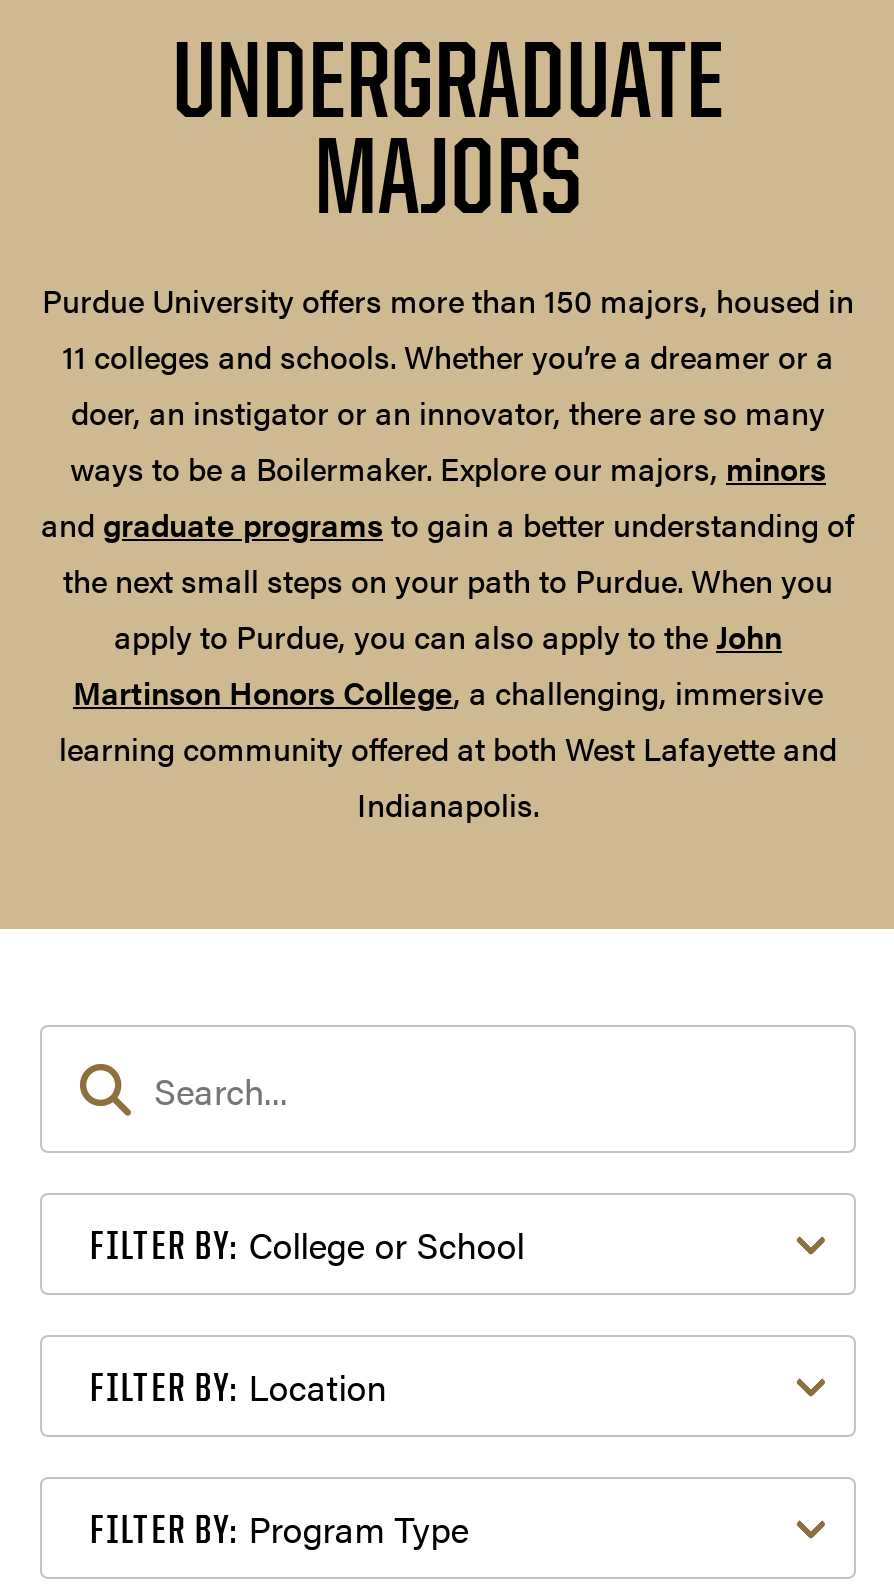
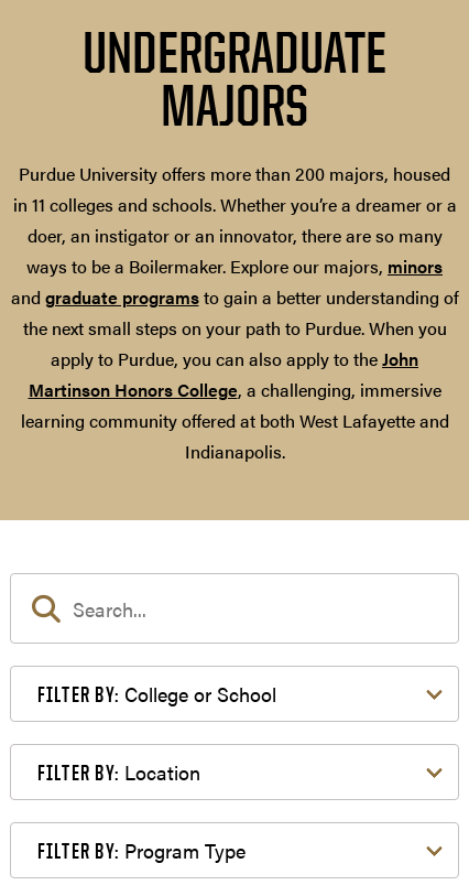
- Purdue University offers more than 150 majors, housed in
- 11 colleges and schools. Whether you’re a dreamer or a
+ Purdue University offers more than 200 majors, housed
+ in 11 colleges and schools. Whether you’re a dreamer or a
